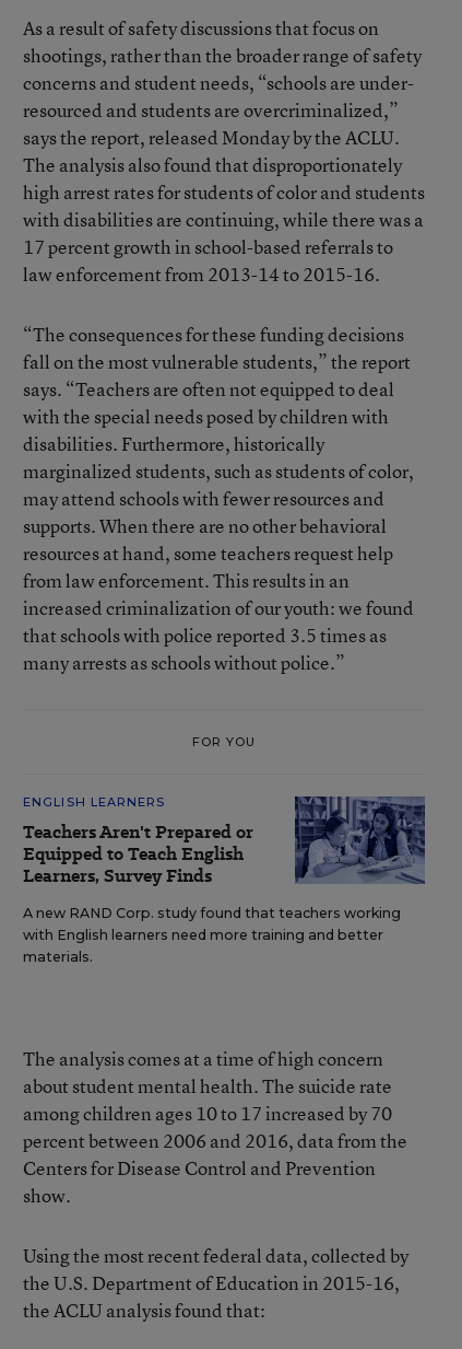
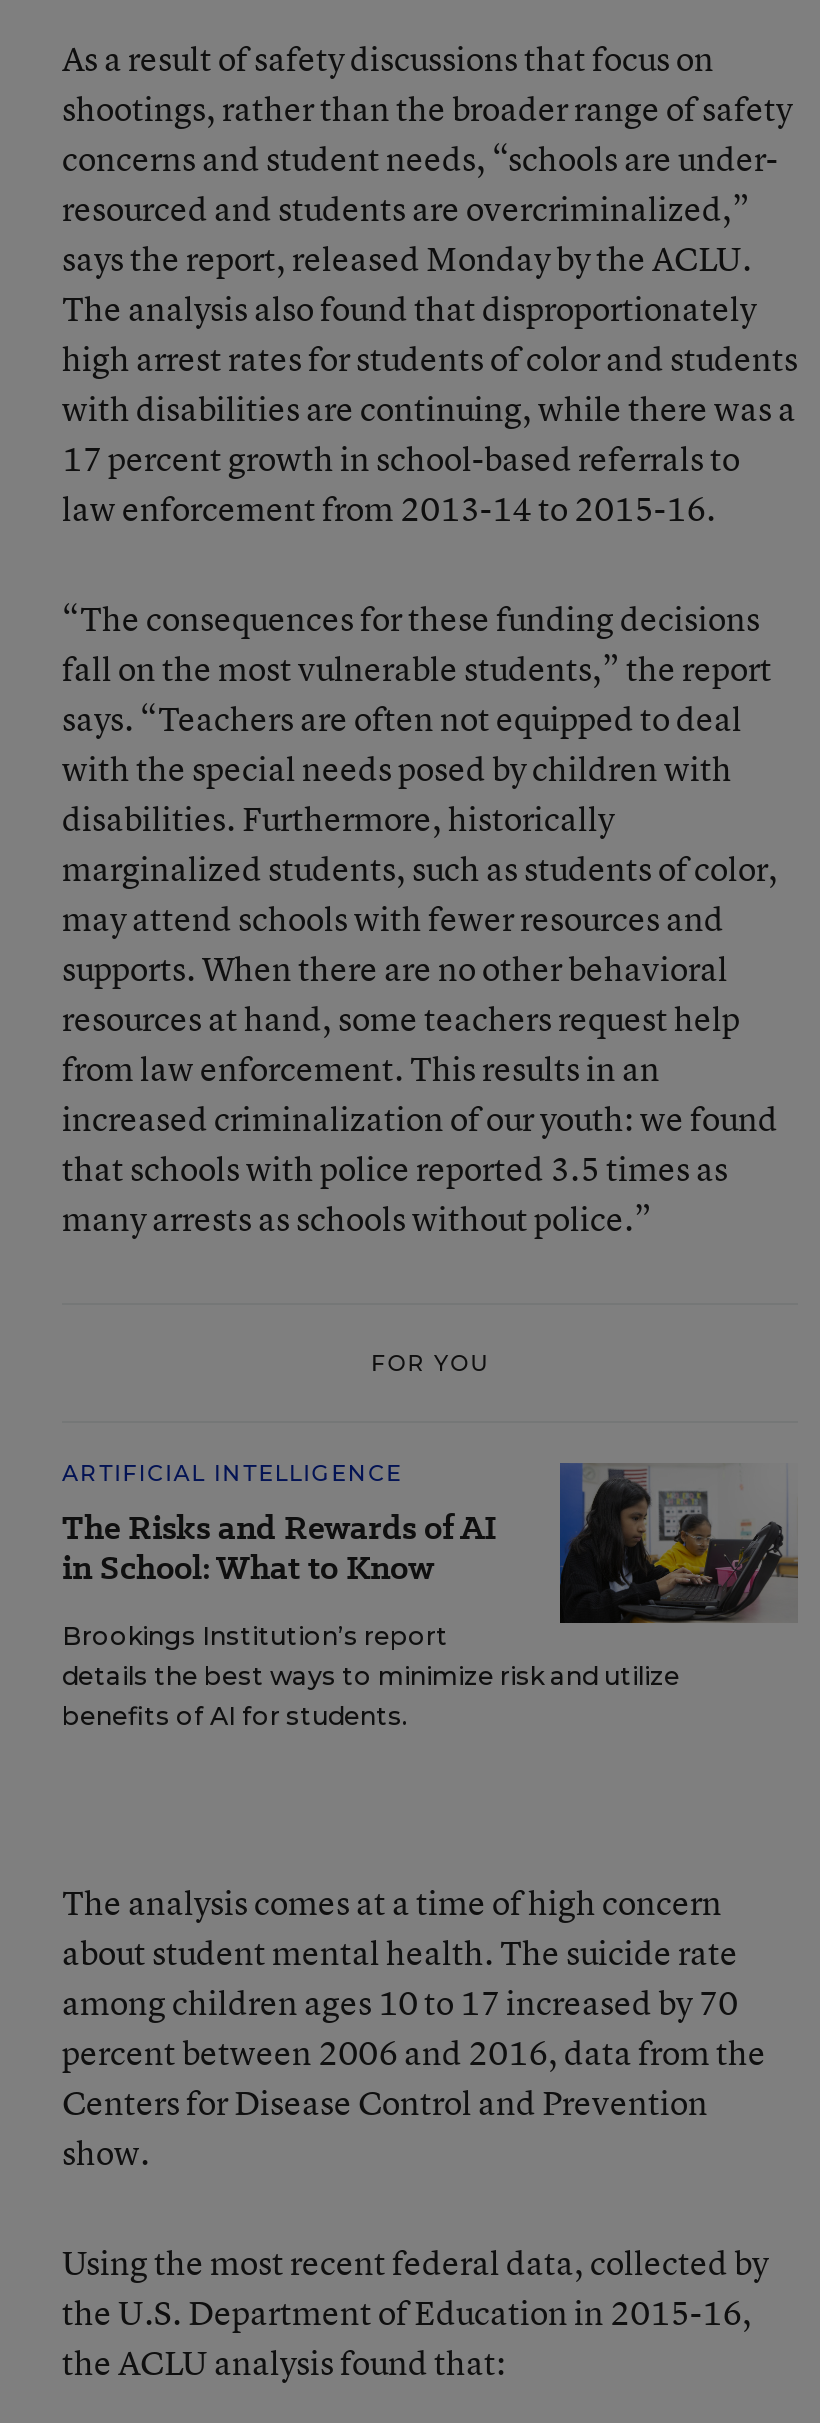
- ENGLISH LEARNERS
- Teachers Aren't Prepared or
- Equipped to Teach English
- Learners, Survey Finds
+ ARTIFICIAL INTELLIGENCE
+ The Risks and Rewards of AI
+ in School: What to Know

- [image]
- A new RAND Corp. study found that teachers working
- with English learners need more training and better
- materials.
+ [image]
+ Brookings Institution’s report
+ details the best ways to minimize risk and utilize
+ benefits of AI for students.
